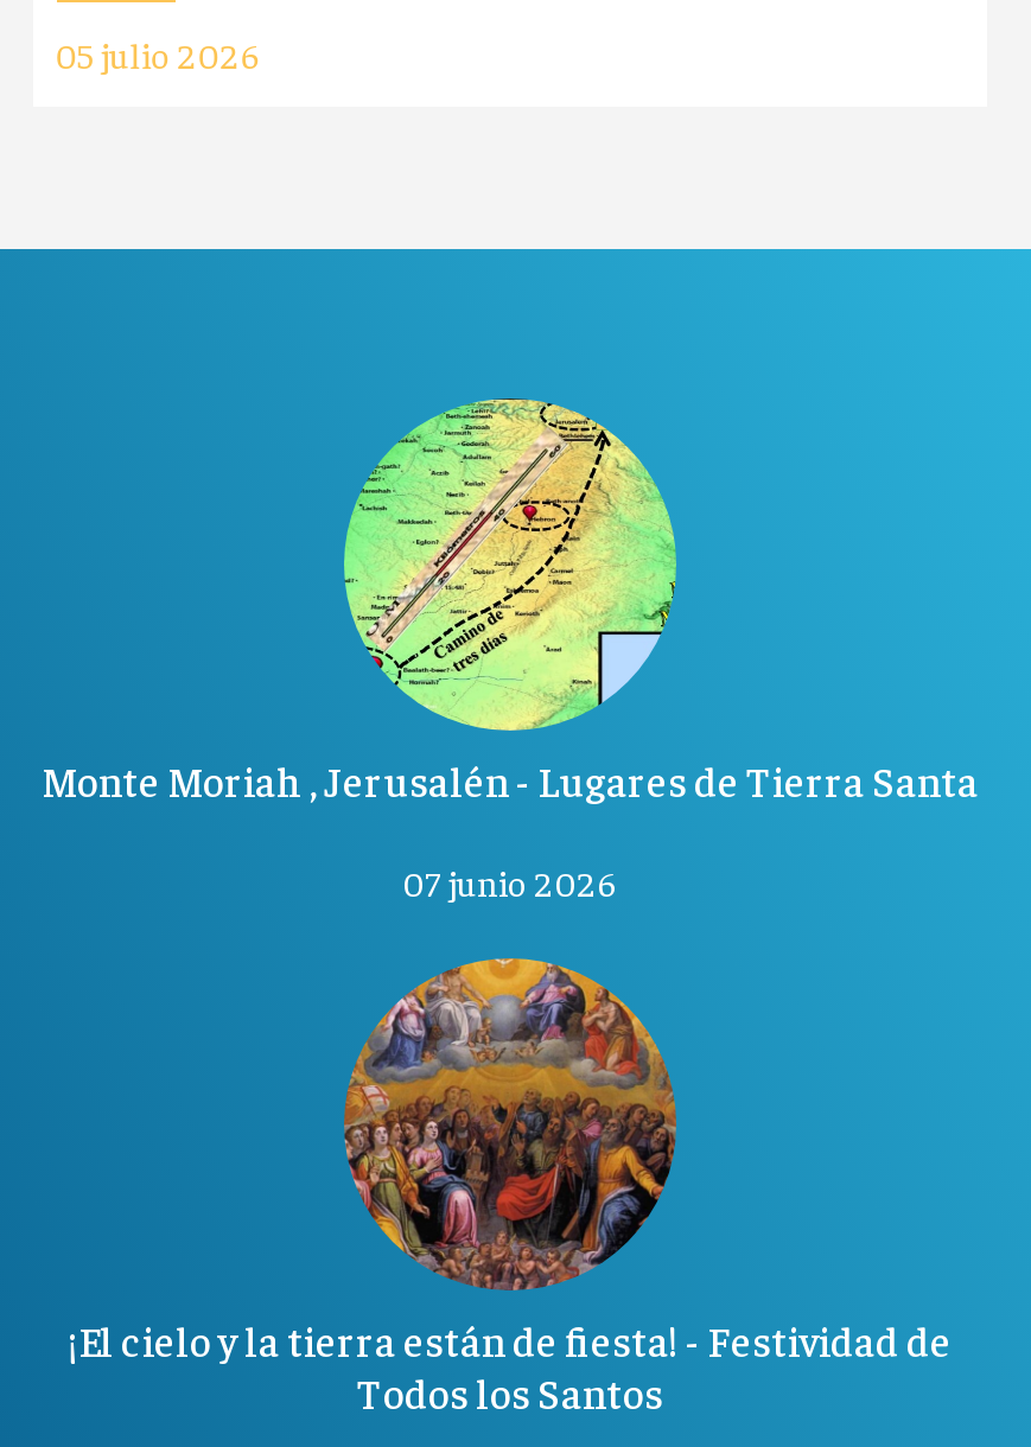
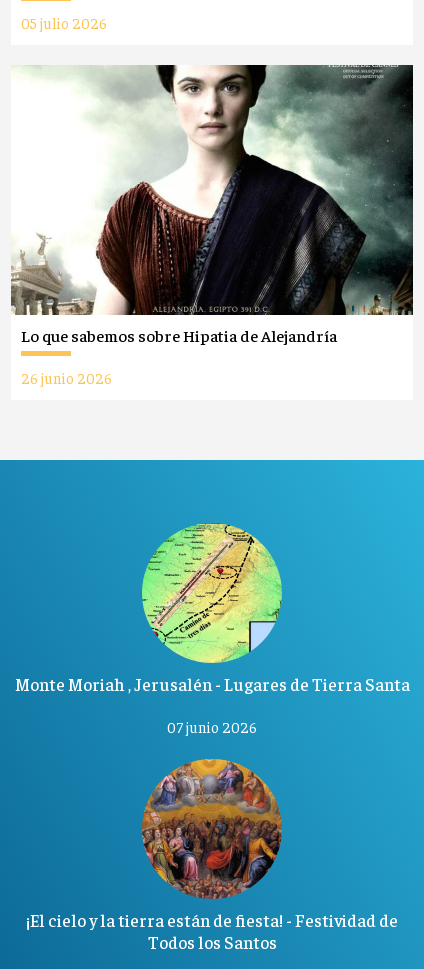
+ [image]
+ Lo que sabemos sobre Hipatia de Alejandría
+ 26 junio 2026
